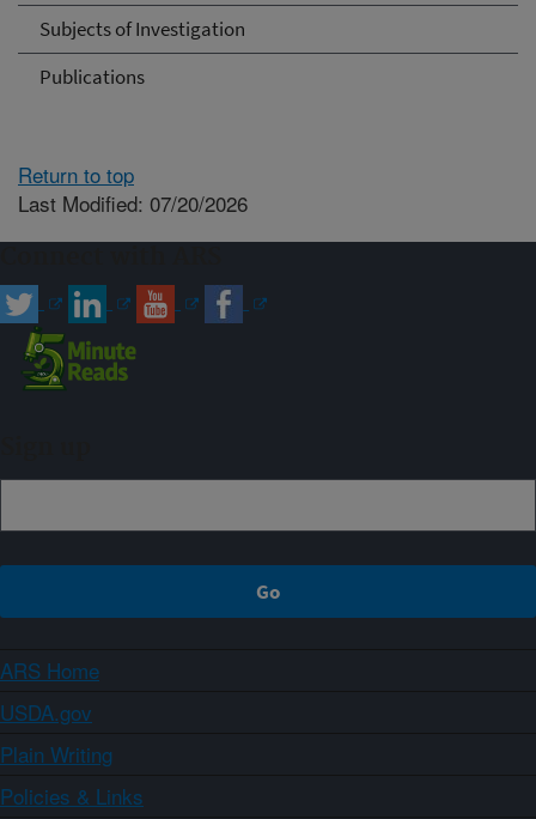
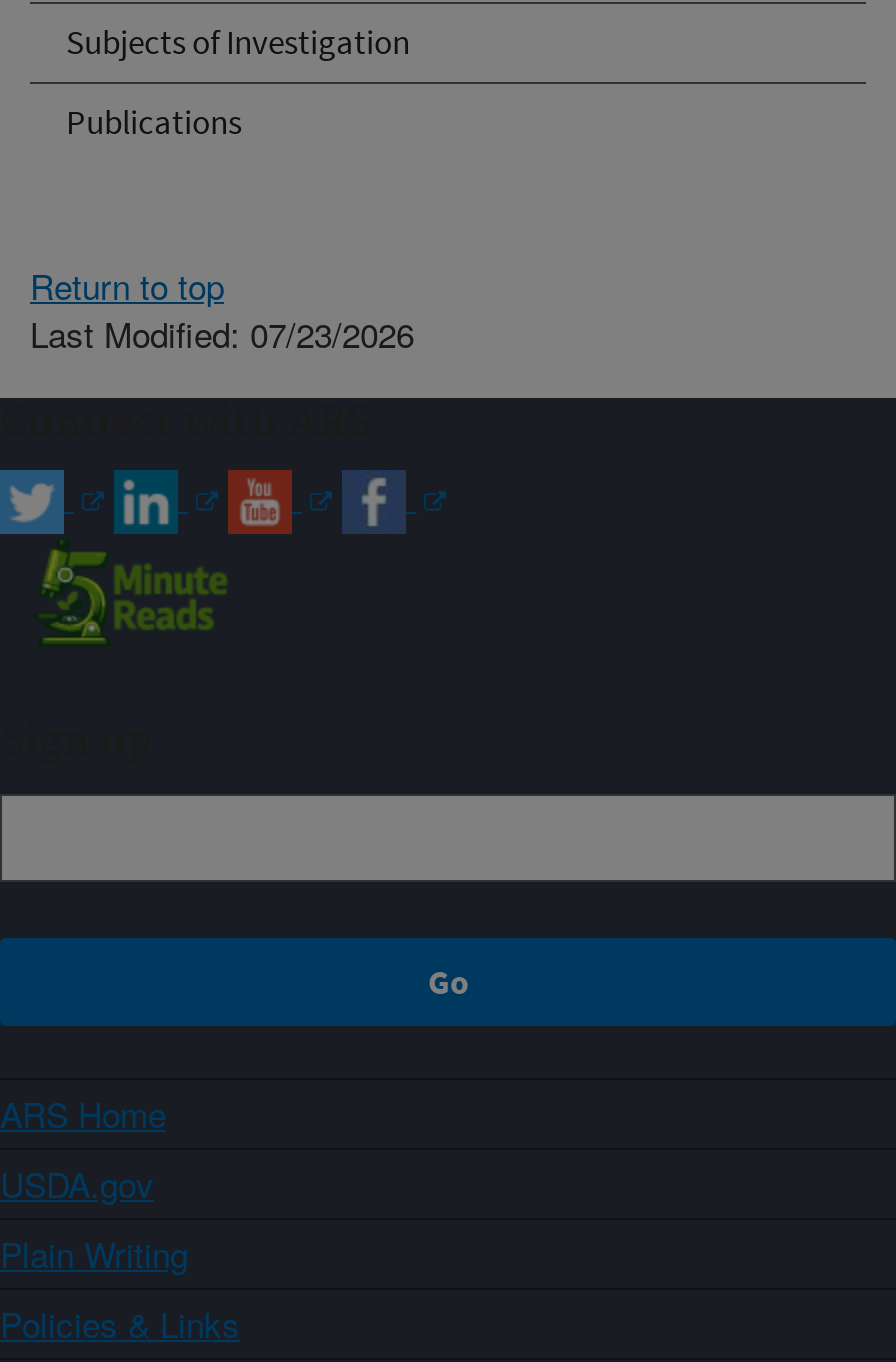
- Last Modified: 07/20/2026
+ Last Modified: 07/23/2026
